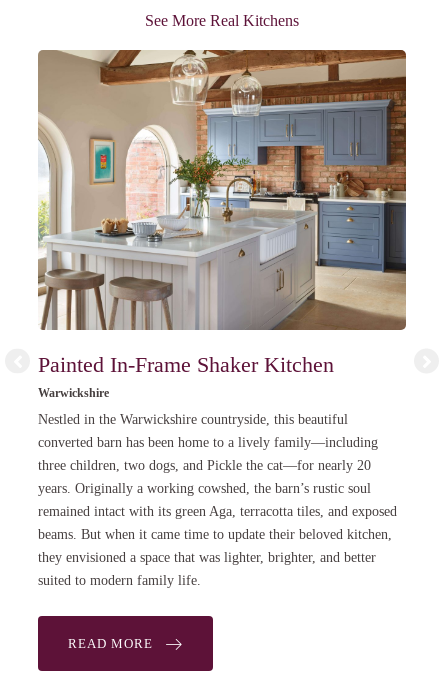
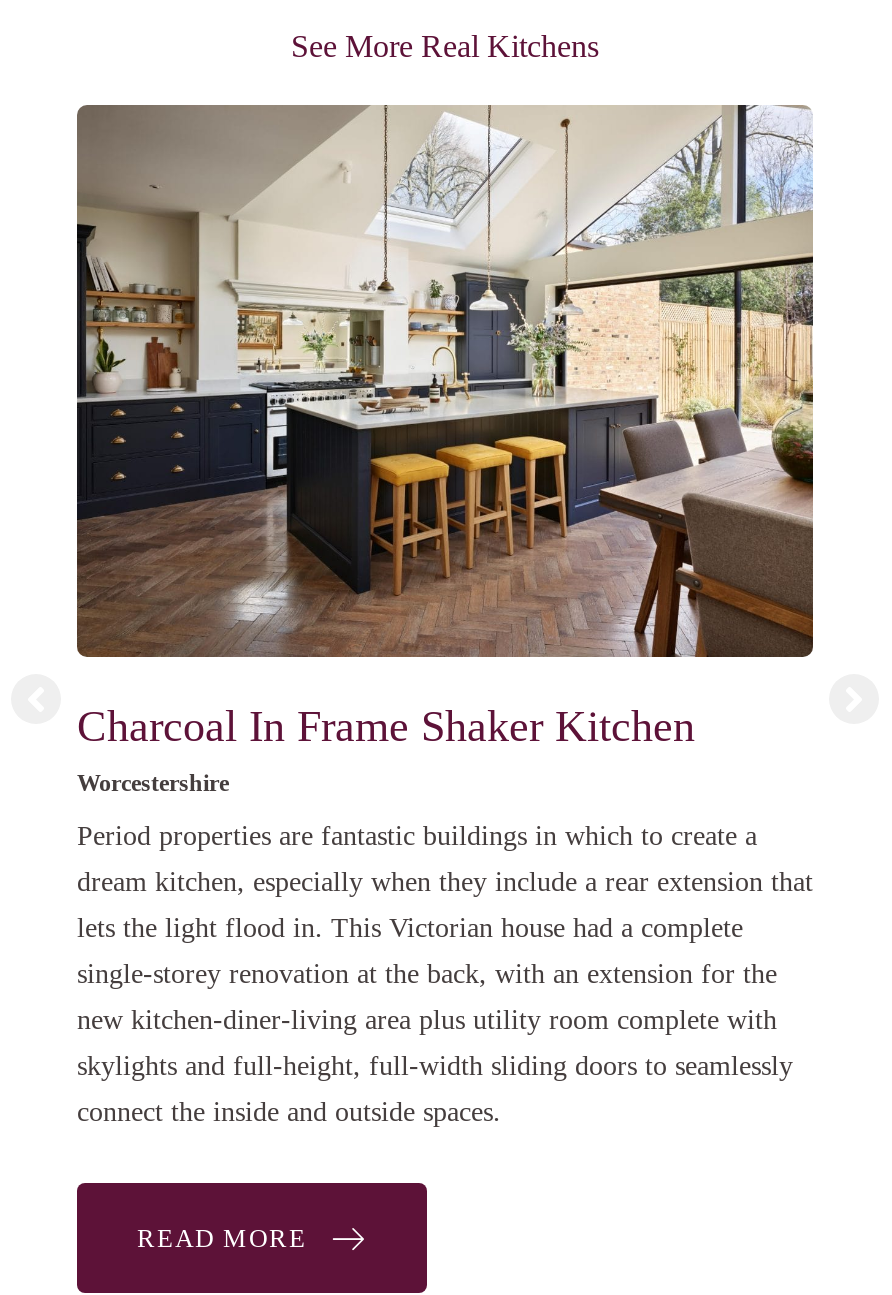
- [image]
- Painted In-Frame Shaker Kitchen
- Warwickshire
- Nestled in the Warwickshire countryside, this beautiful
- converted barn has been home to a lively family—including
- three children, two dogs, and Pickle the cat—for nearly 20
- years. Originally a working cowshed, the barn’s rustic soul
- remained intact with its green Aga, terracotta tiles, and exposed
- beams. But when it came time to update their beloved kitchen,
- they envisioned a space that was lighter, brighter, and better
- suited to modern family life.
+ [image]
+ Charcoal In Frame Shaker Kitchen
+ Worcestershire
+ Period properties are fantastic buildings in which to create a
+ dream kitchen, especially when they include a rear extension that
+ lets the light flood in. This Victorian house had a complete
+ single-storey renovation at the back, with an extension for the
+ new kitchen-diner-living area plus utility room complete with
+ skylights and full-height, full-width sliding doors to seamlessly
+ connect the inside and outside spaces.
